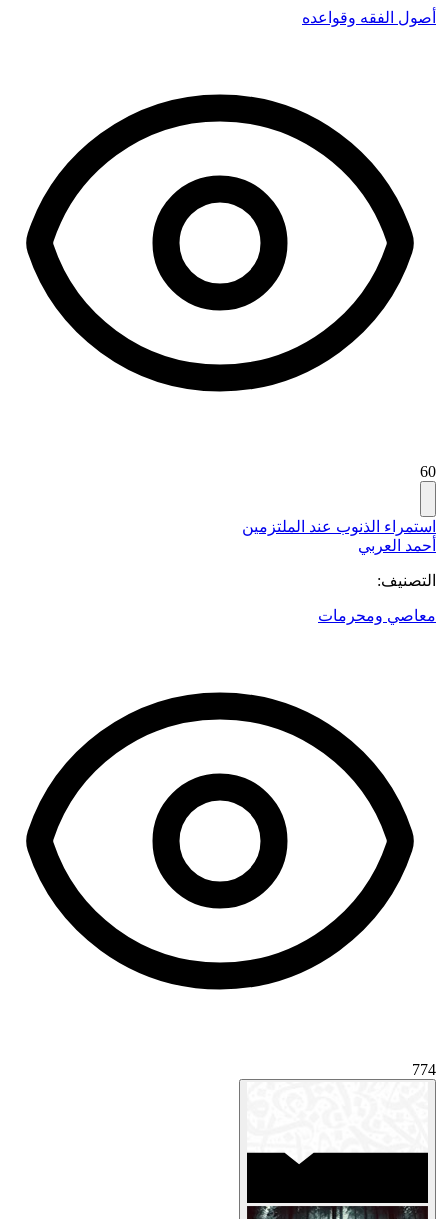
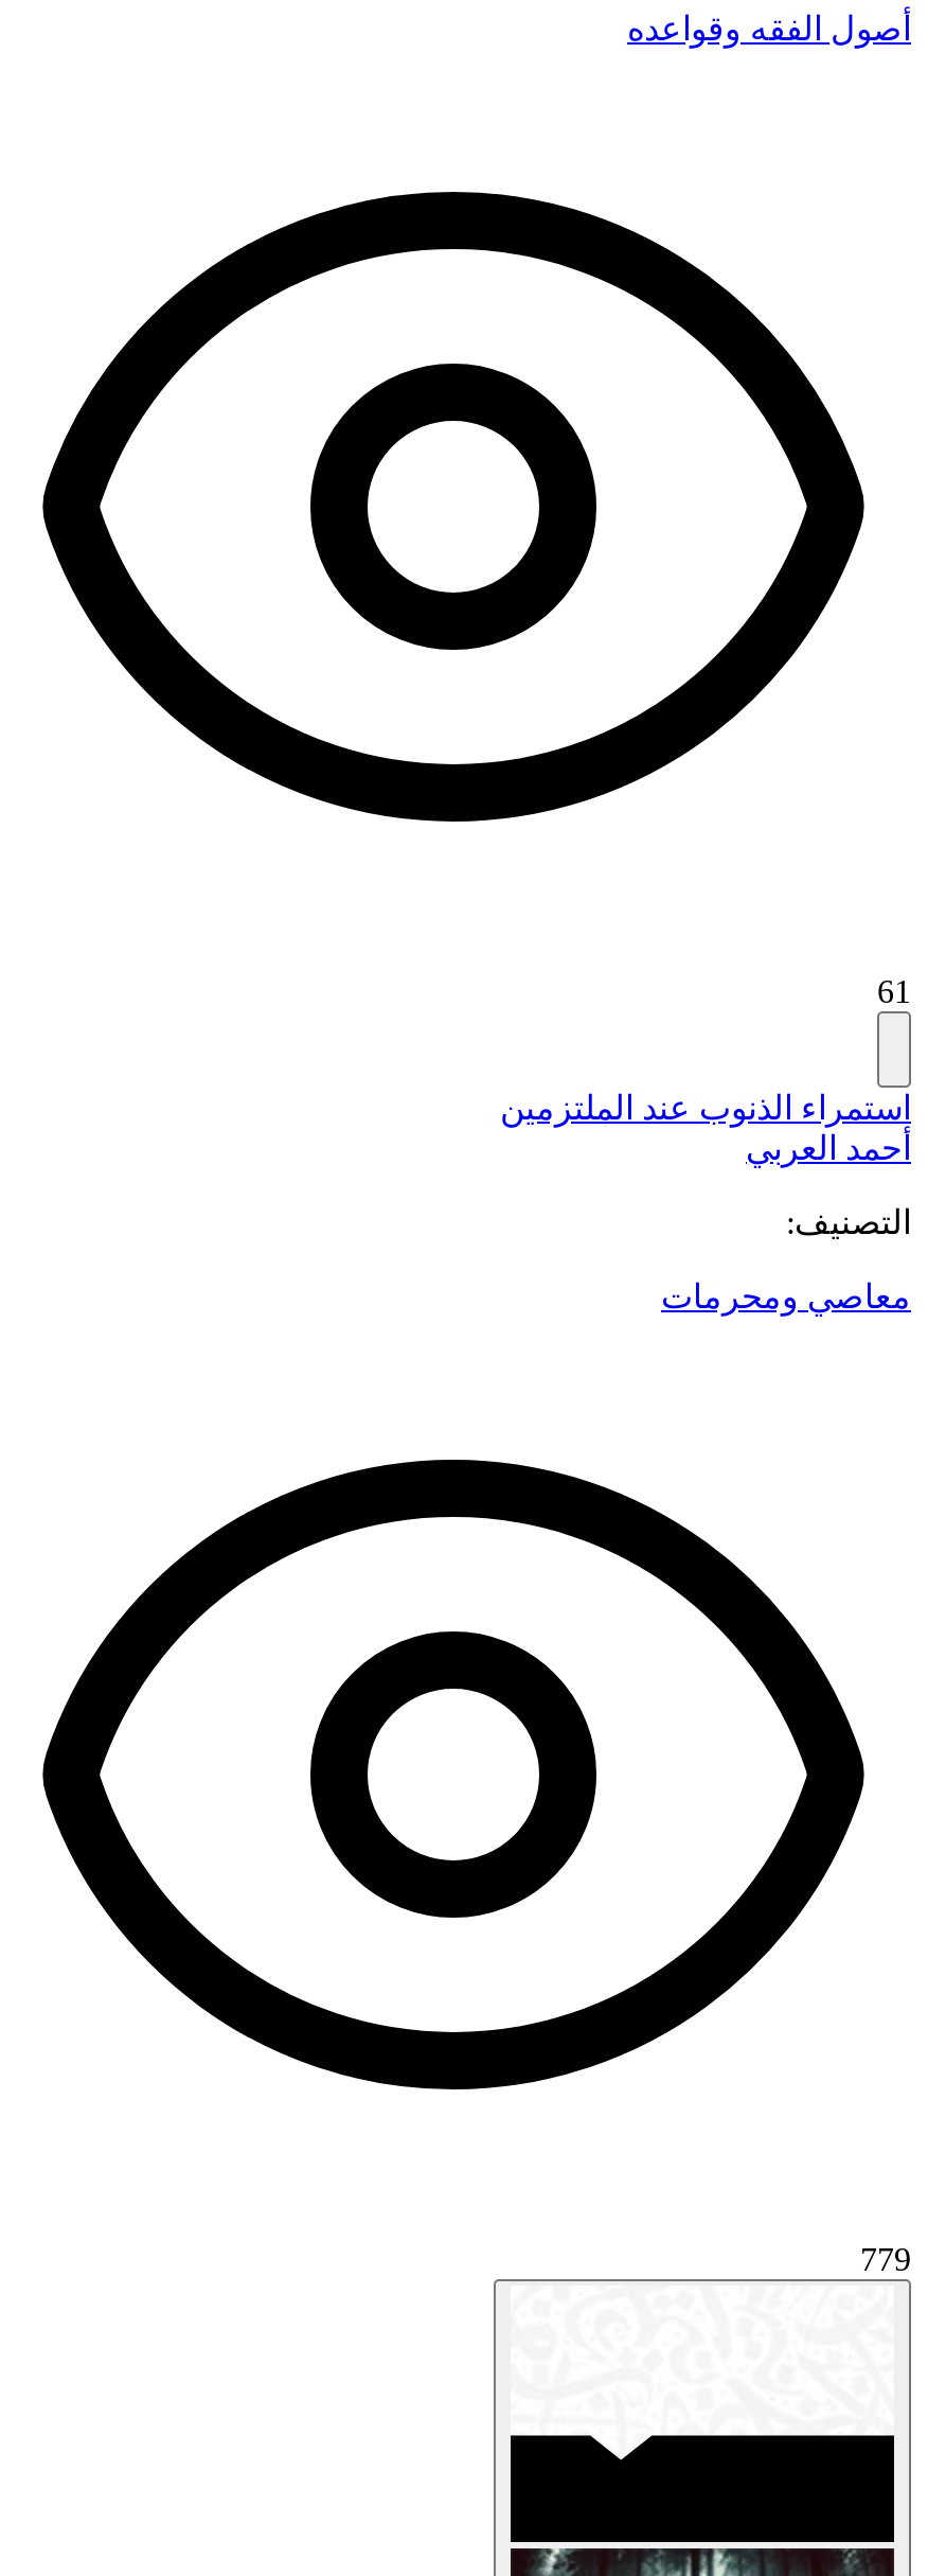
- 60
+ 61

- 774
+ 779
